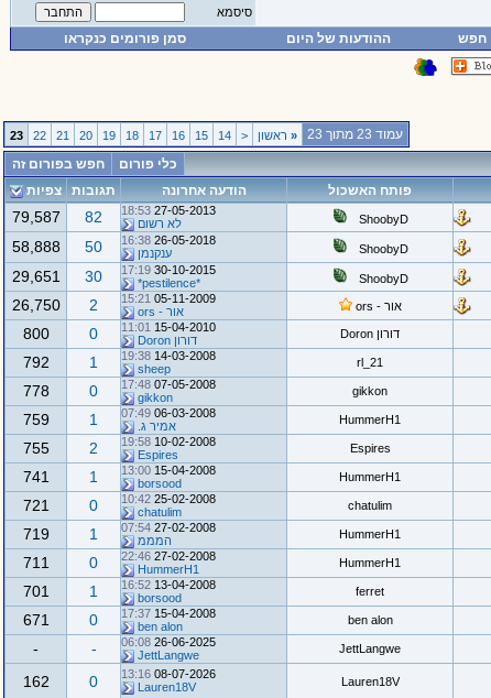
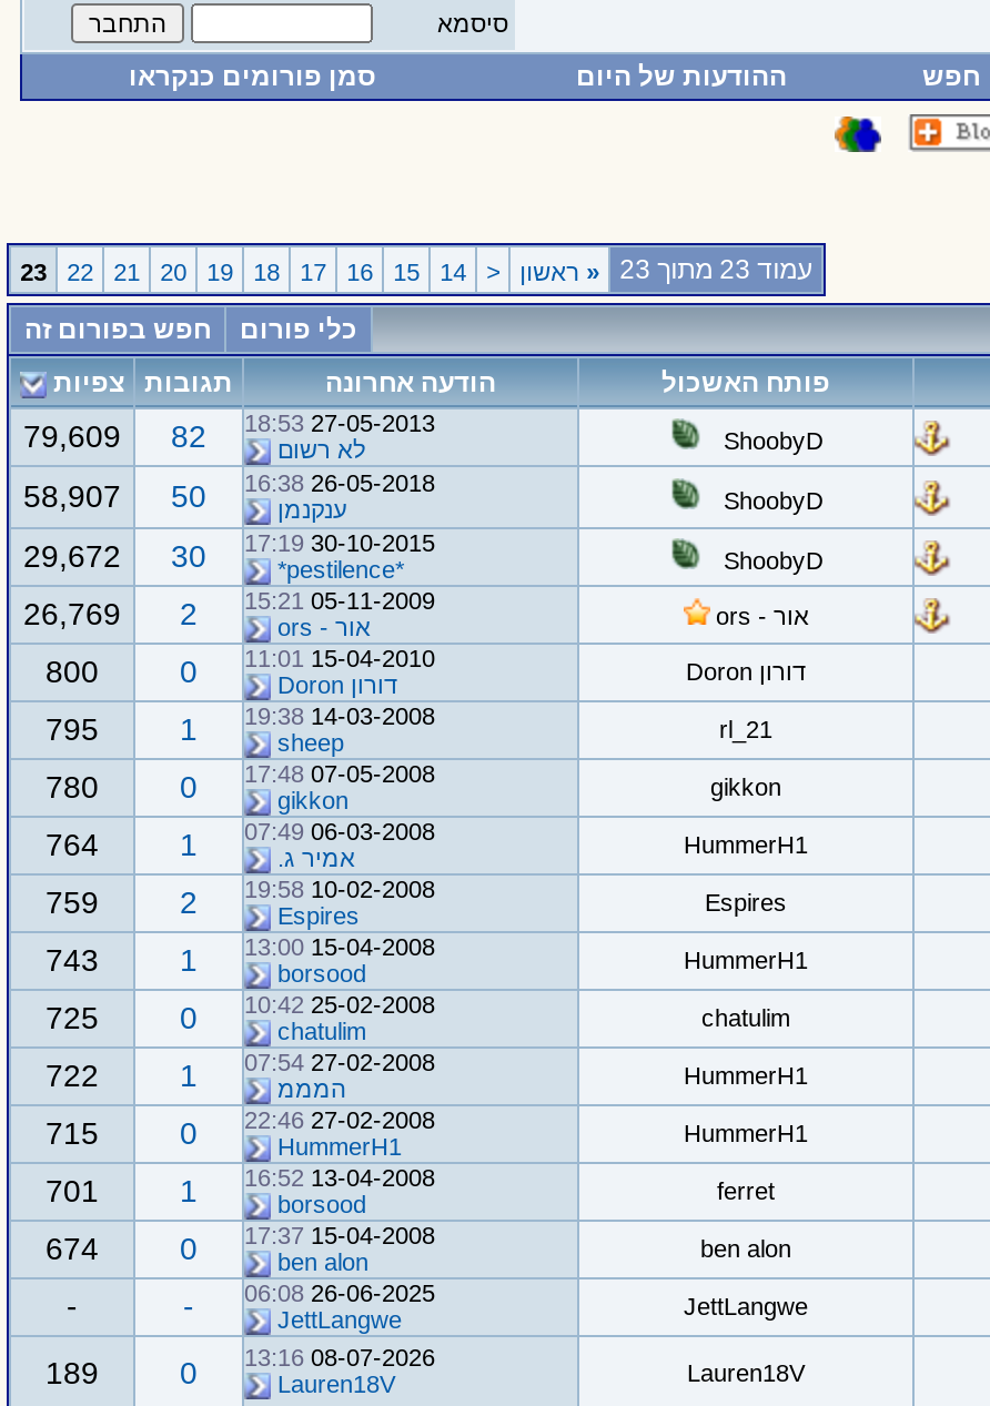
- 79,587 82 18:53 27-05-2013
+ 79,609 82 18:53 27-05-2013

- 58,888 50 16:38 26-05-2018
+ 58,907 50 16:38 26-05-2018

- 29,651 30 17:19 30-10-2015
+ 29,672 30 17:19 30-10-2015

- 26,750 2 15:21 05-11-2009
+ 26,769 2 15:21 05-11-2009

- 792
+ 795

- 778
+ 780

- 759
+ 764

- 755
+ 759

- 741
+ 743

- 721
+ 725

- 719
+ 722

- 711
+ 715

- 671
+ 674

- 162
+ 189
